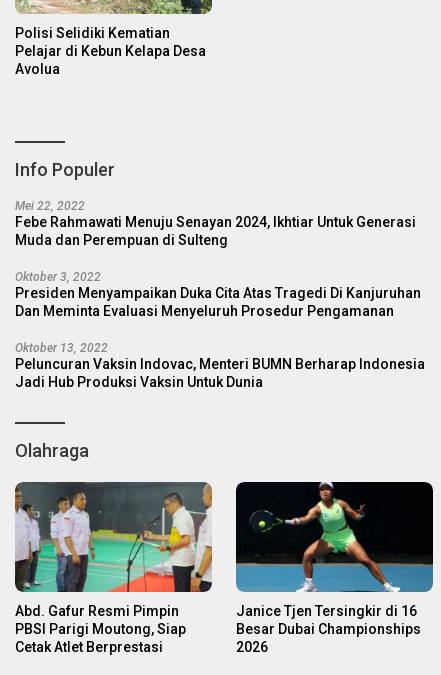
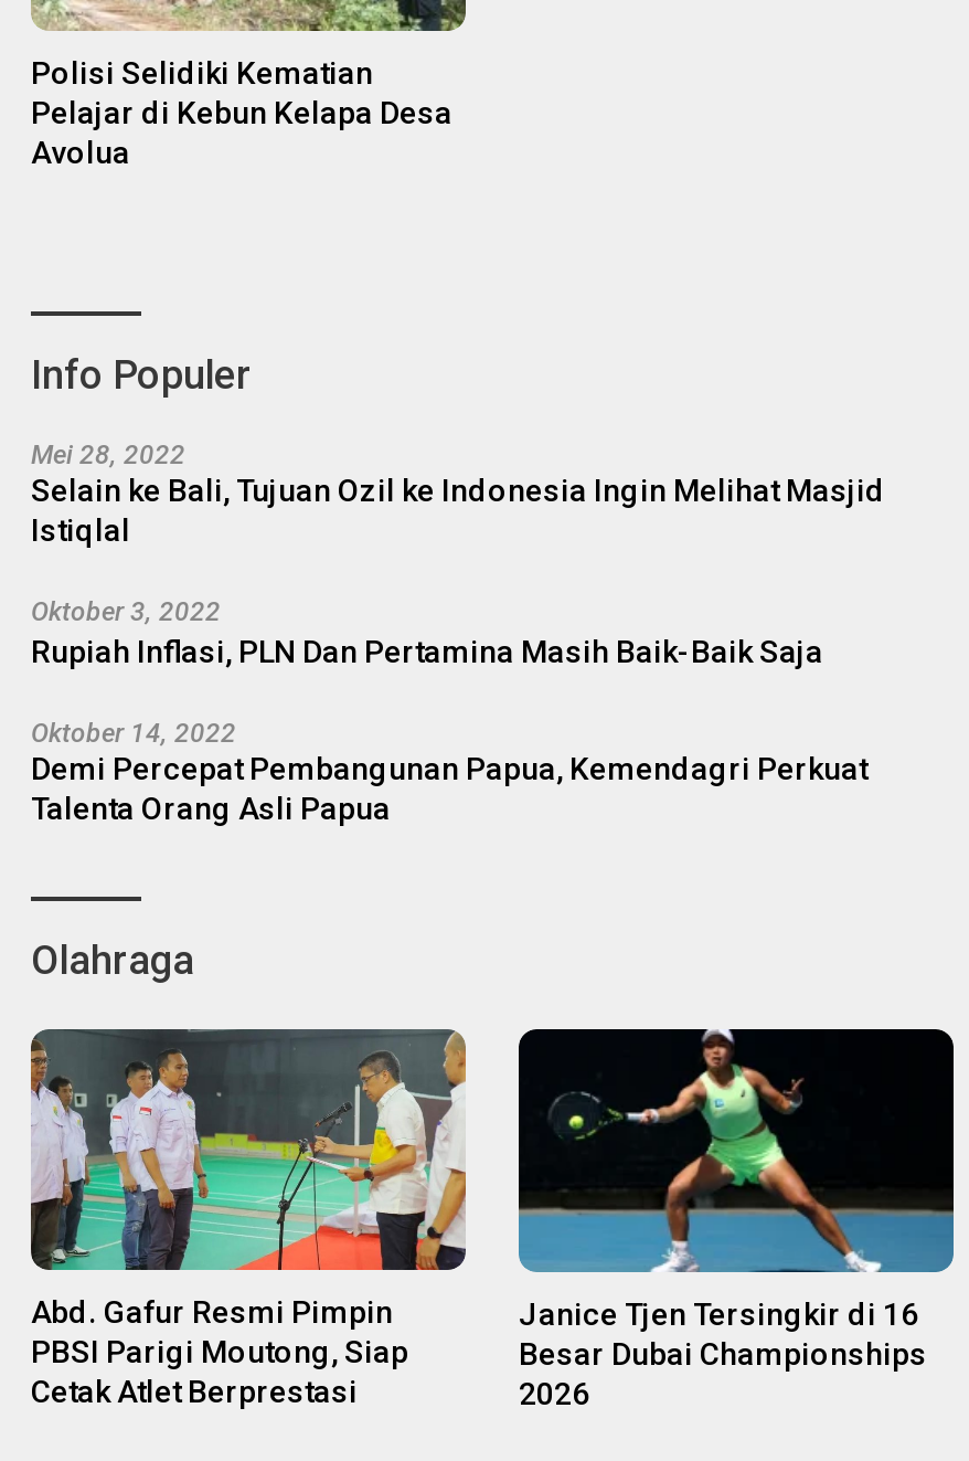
- Mei 22, 2022
- Febe Rahmawati Menuju Senayan 2024, Ikhtiar Untuk Generasi
- Muda dan Perempuan di Sulteng
+ Mei 28, 2022
+ Selain ke Bali, Tujuan Ozil ke Indonesia Ingin Melihat Masjid
+ Istiqlal

- Presiden Menyampaikan Duka Cita Atas Tragedi Di Kanjuruhan
- Dan Meminta Evaluasi Menyeluruh Prosedur Pengamanan
+ Rupiah Inflasi, PLN Dan Pertamina Masih Baik-Baik Saja

- Oktober 13, 2022
- Peluncuran Vaksin Indovac, Menteri BUMN Berharap Indonesia
- Jadi Hub Produksi Vaksin Untuk Dunia
+ Oktober 14, 2022
+ Demi Percepat Pembangunan Papua, Kemendagri Perkuat
+ Talenta Orang Asli Papua
